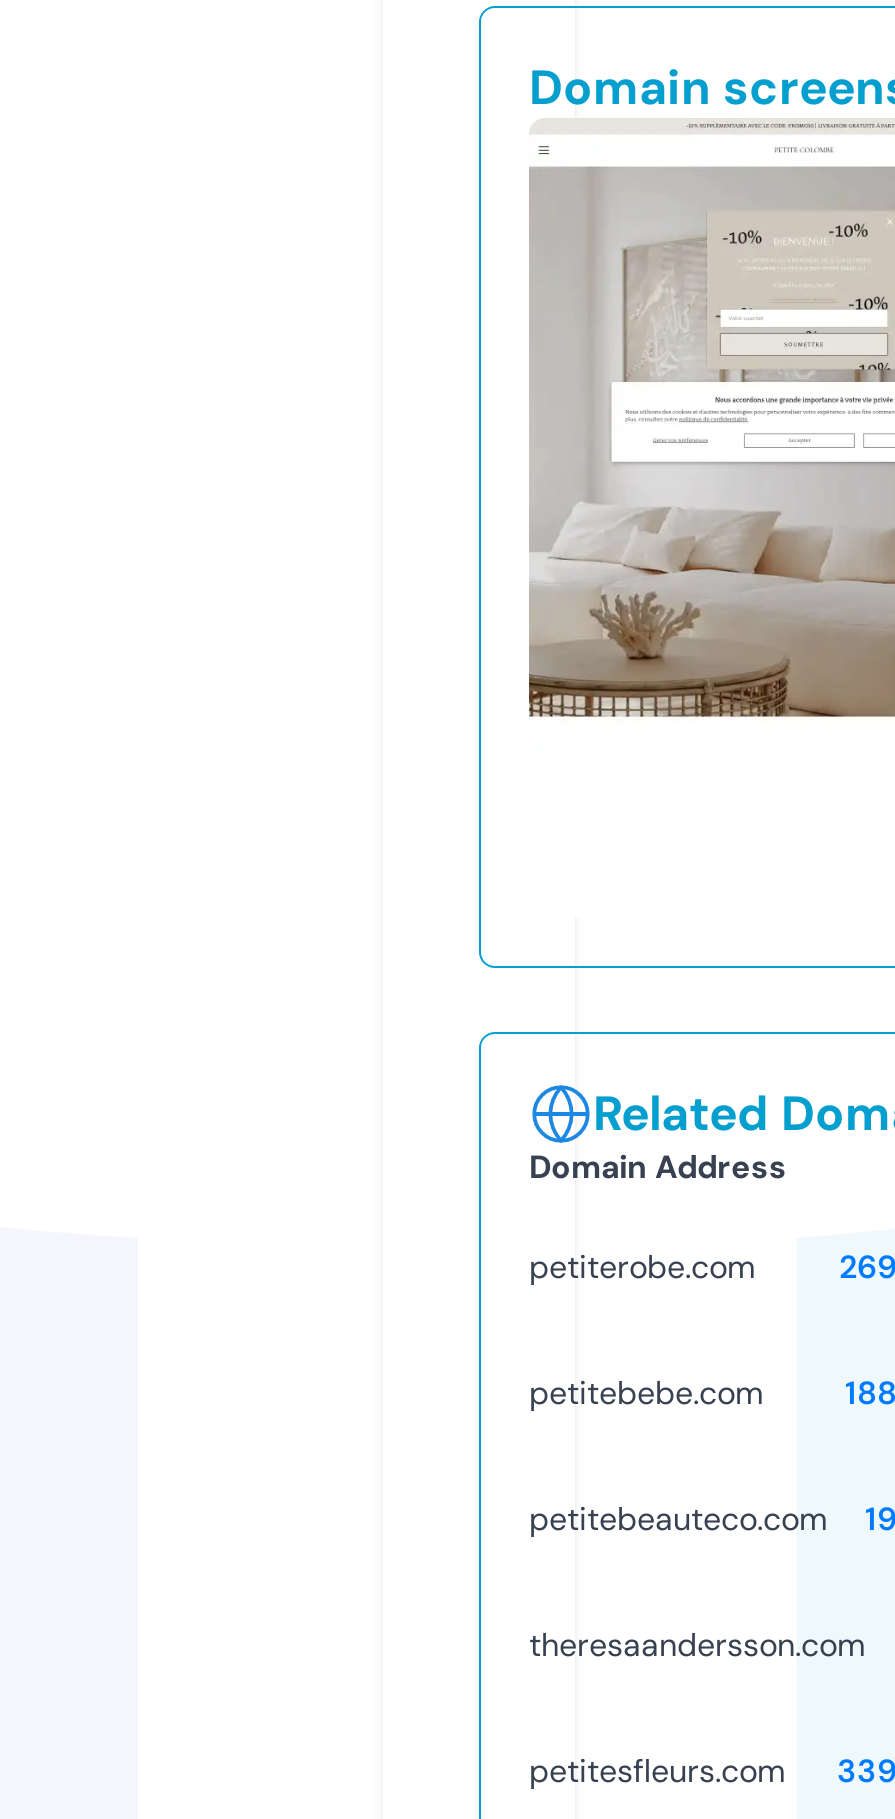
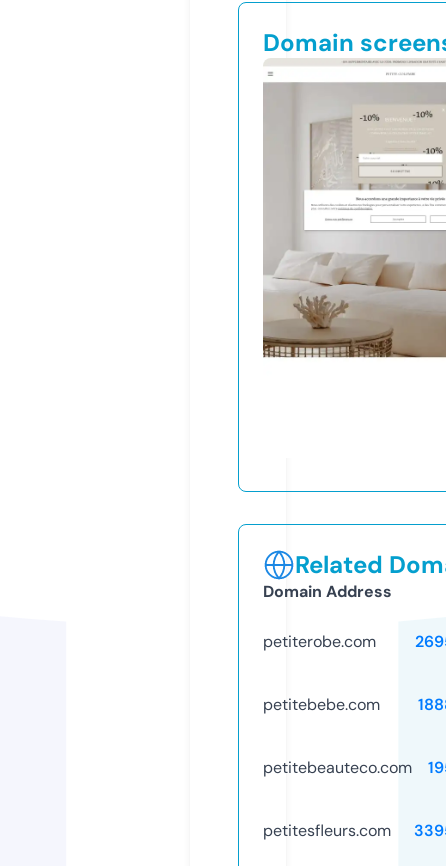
- theresaandersson.com
